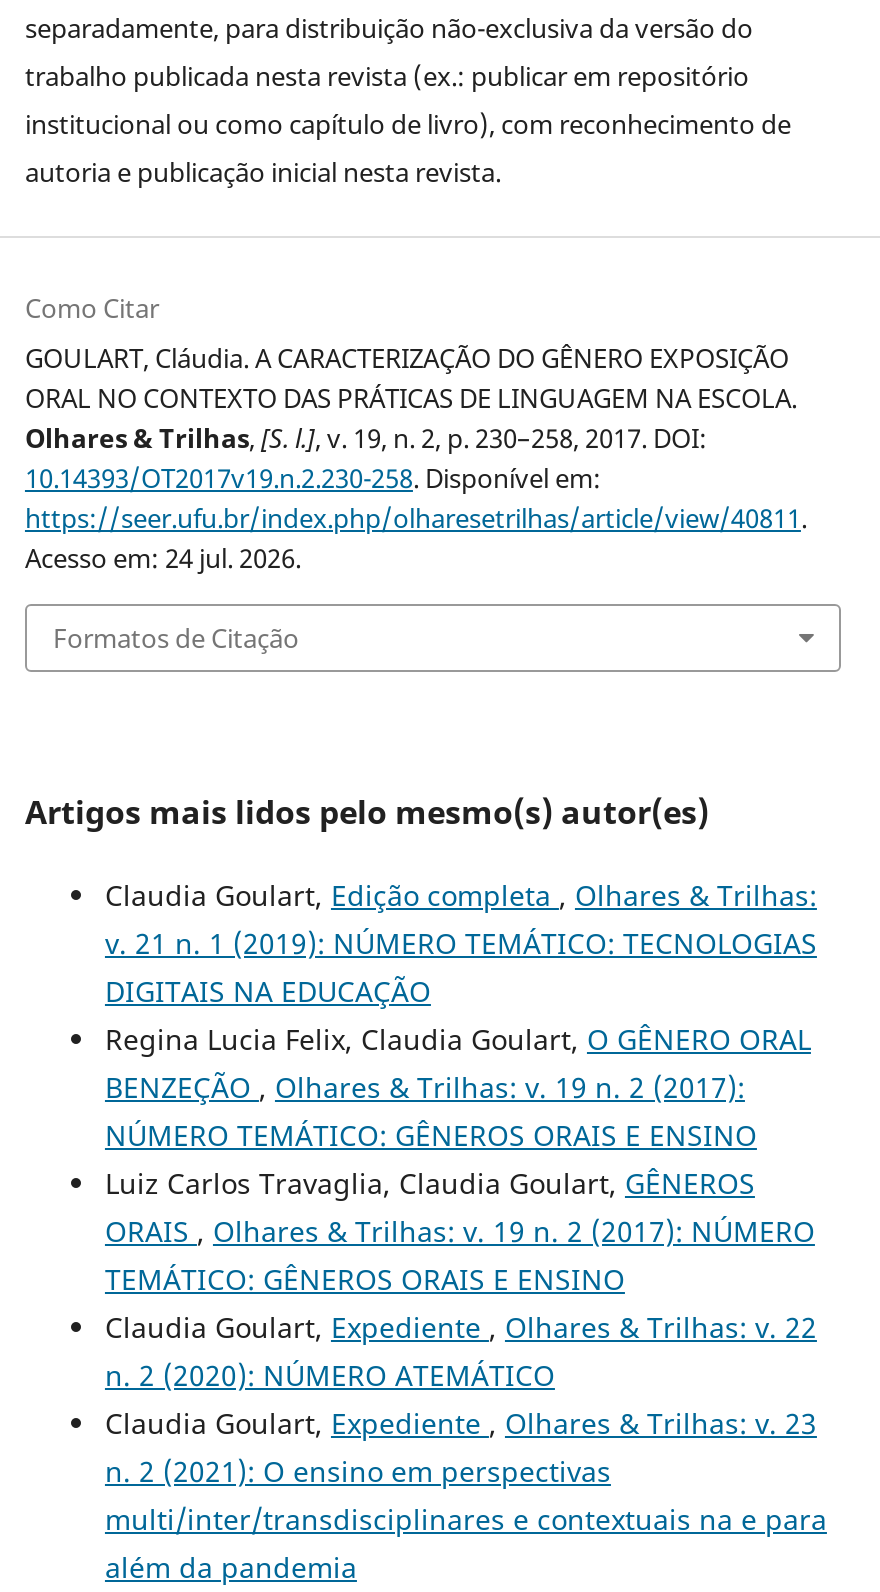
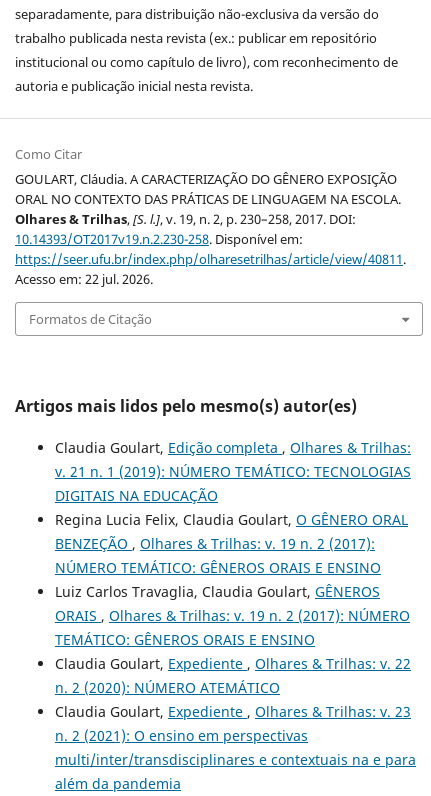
- Acesso em: 24 jul. 2026.
+ Acesso em: 22 jul. 2026.
